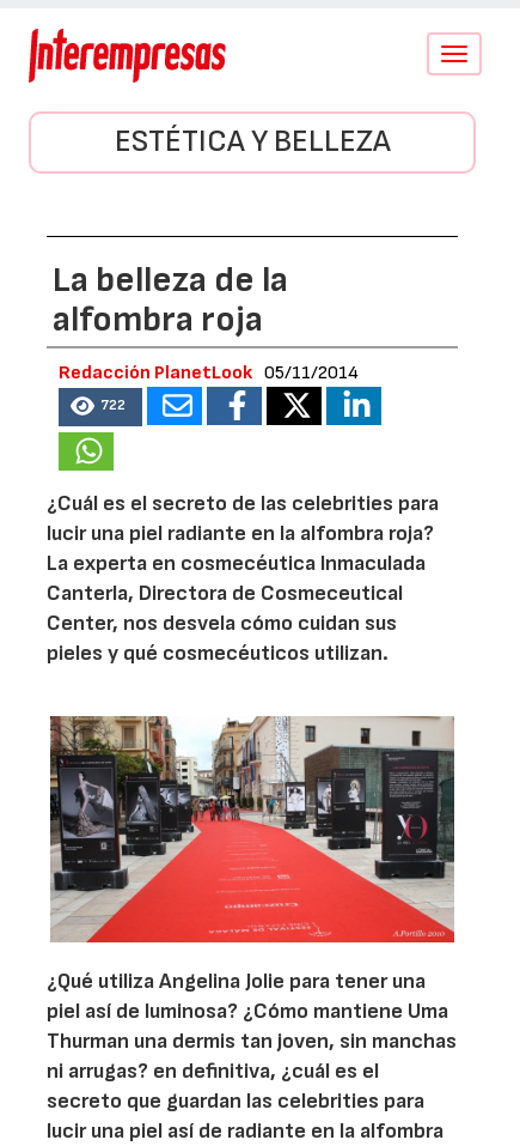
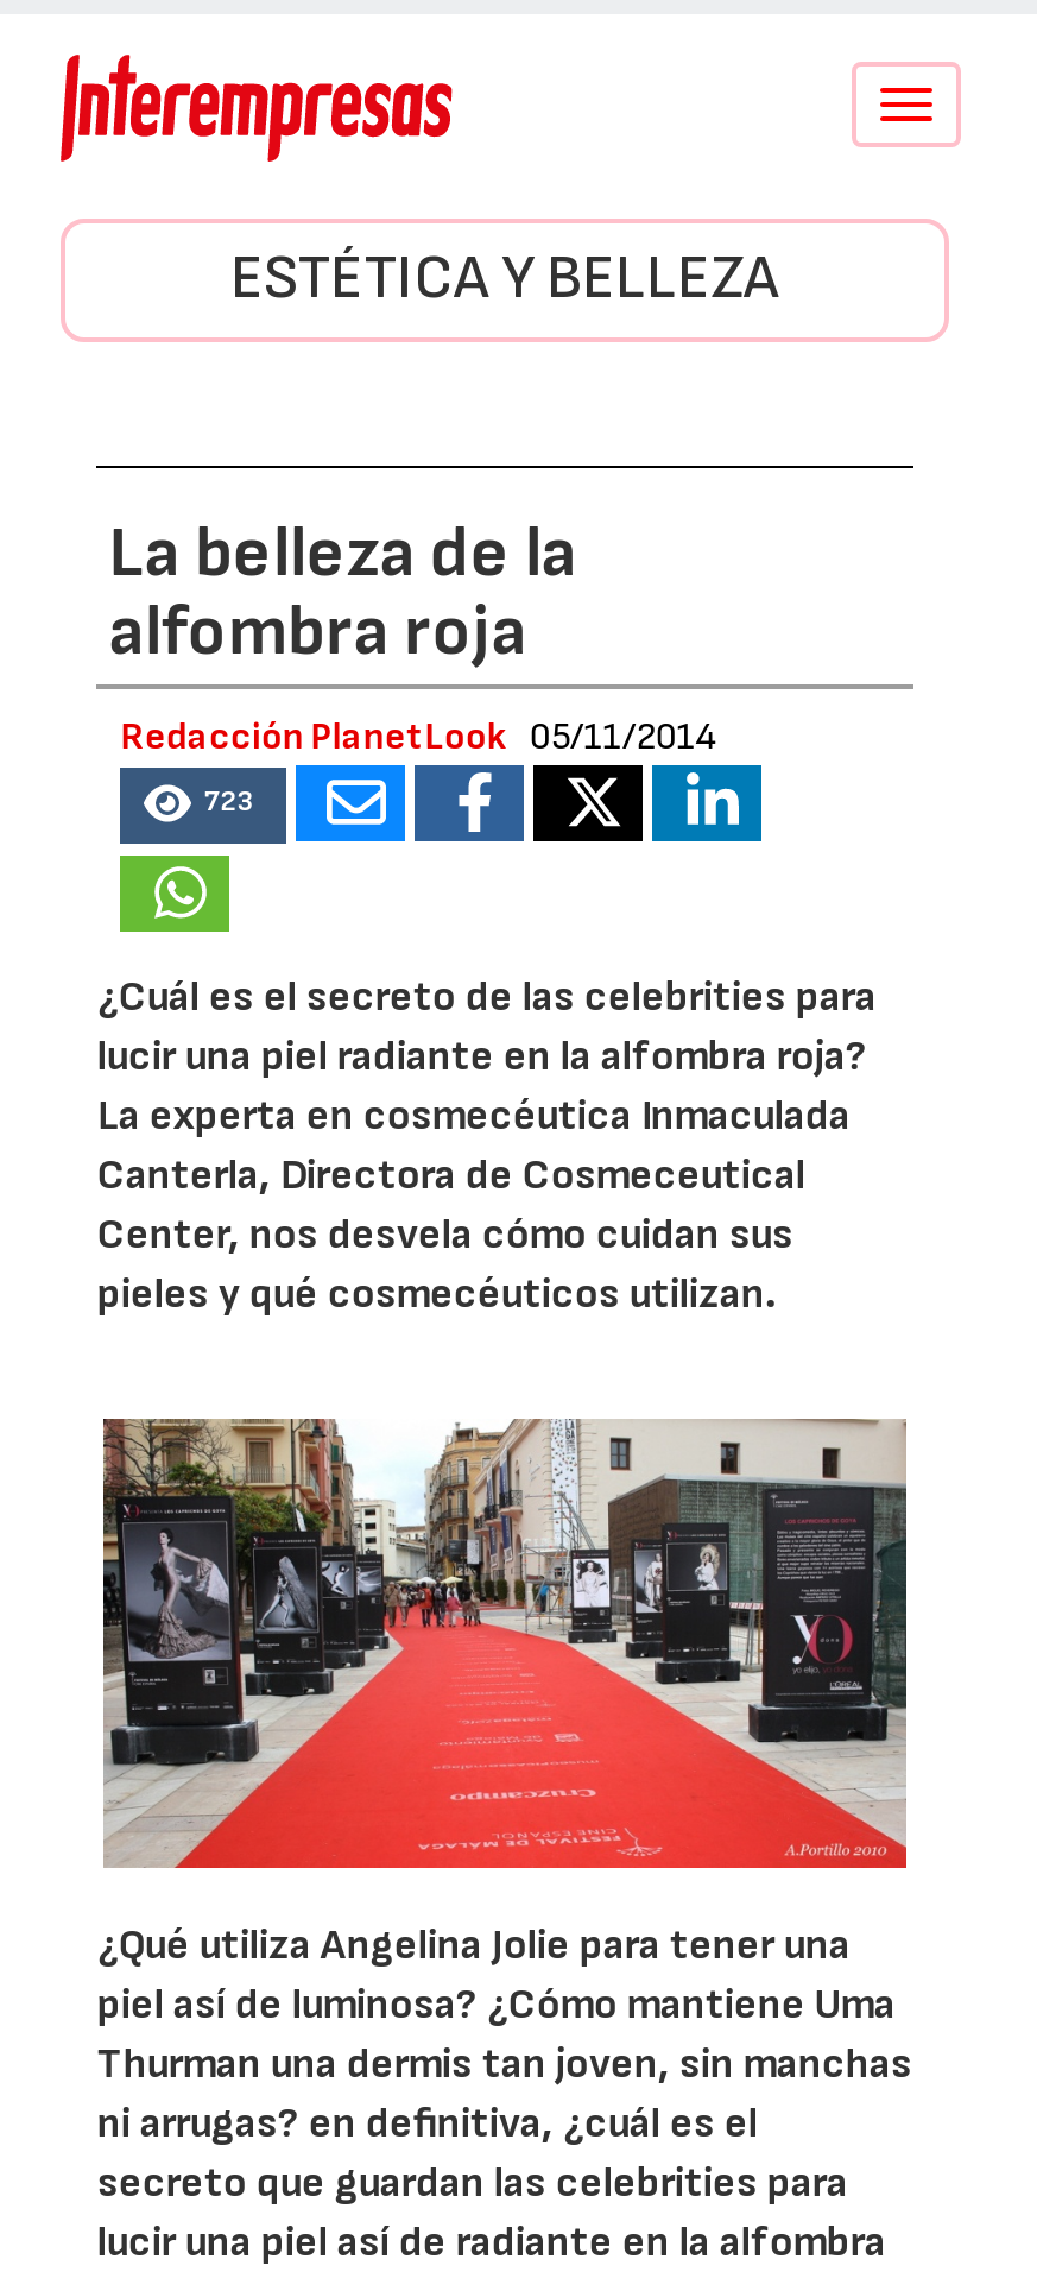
- 722
+ 723
